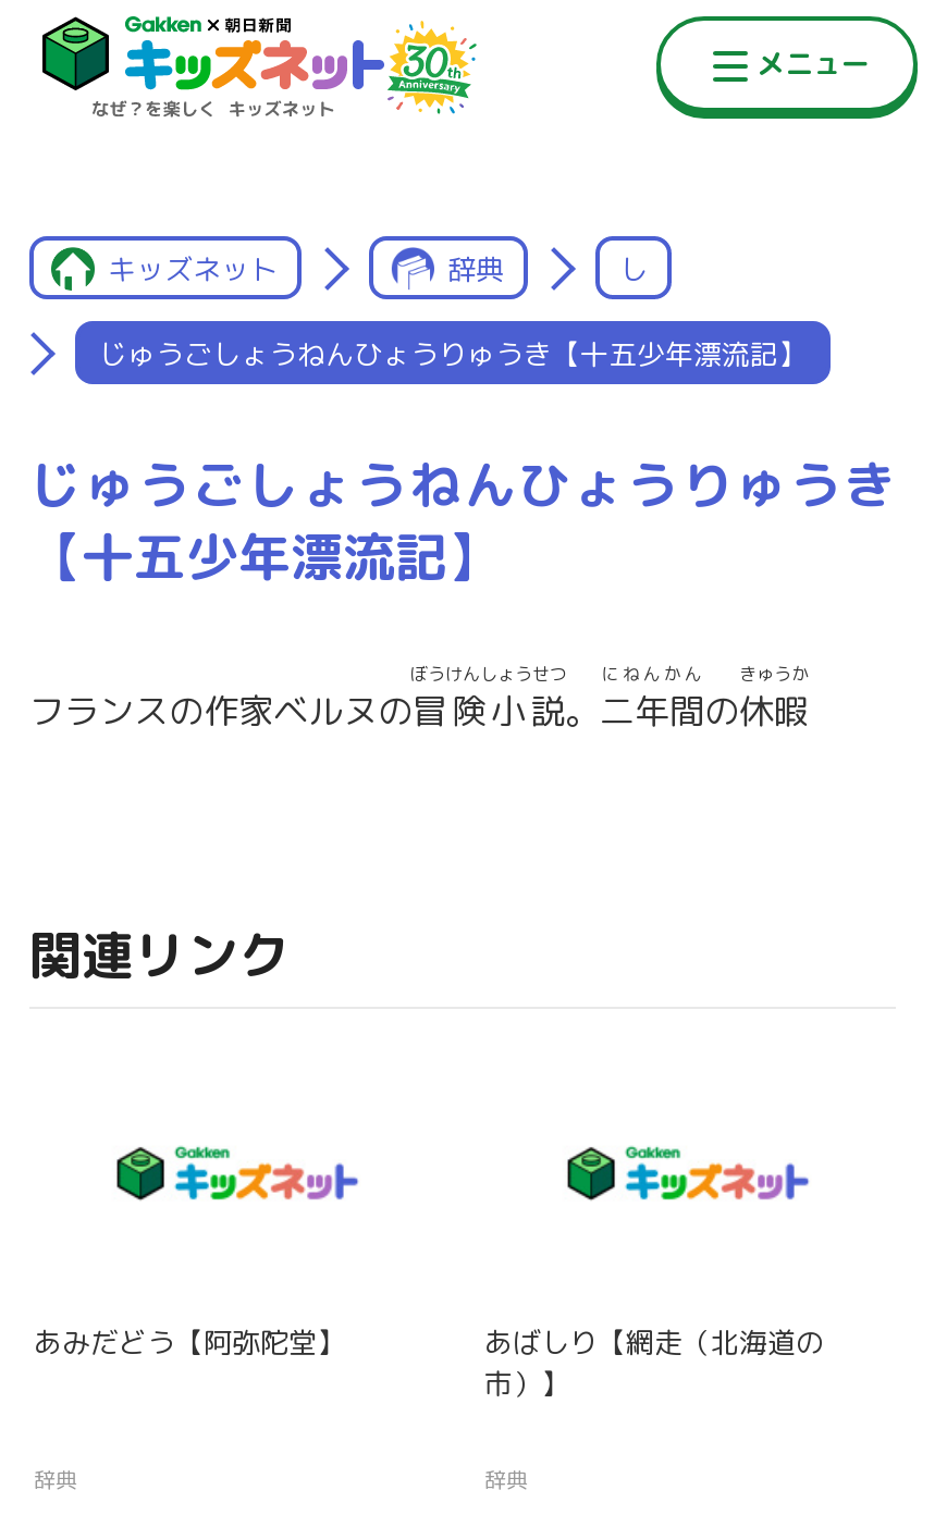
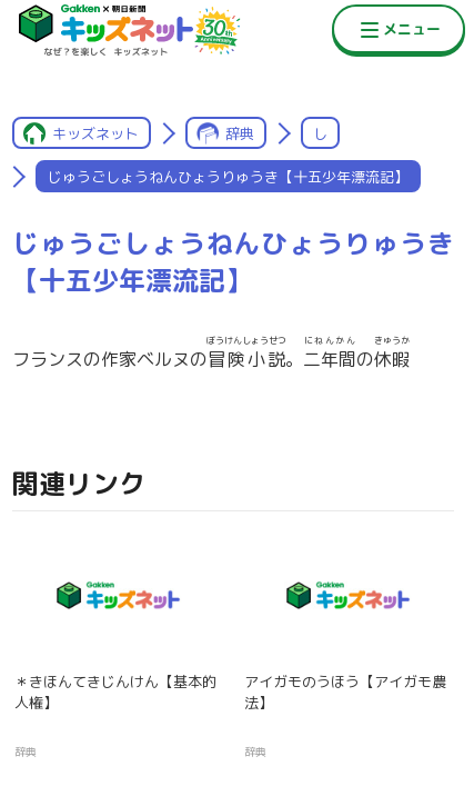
- あみだどう【阿弥陀堂】
+ ＊きほんてきじんけん【基本的
+ 人権】

- あばしり【網走（北海道の
- 市）】
+ アイガモのうほう【アイガモ農
+ 法】
